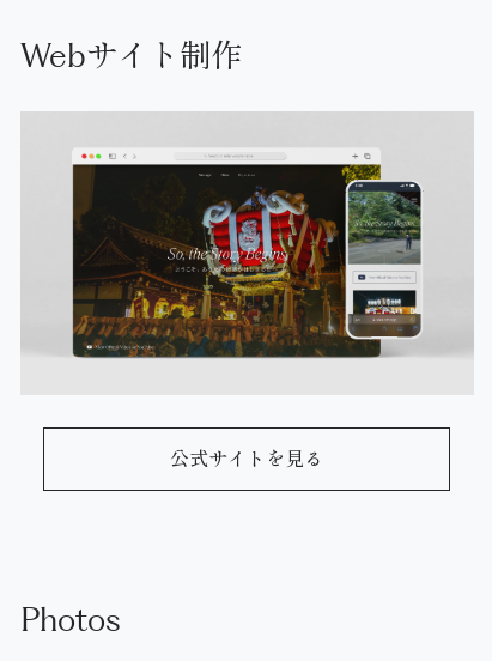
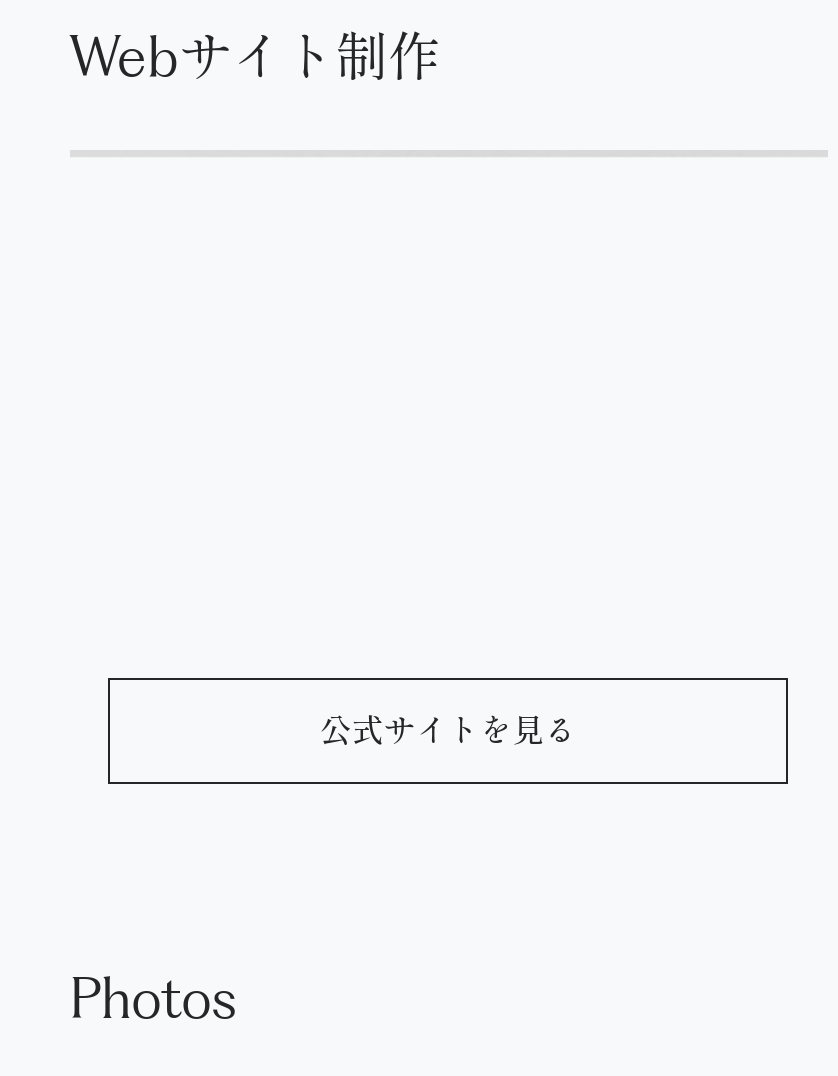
- [image]
